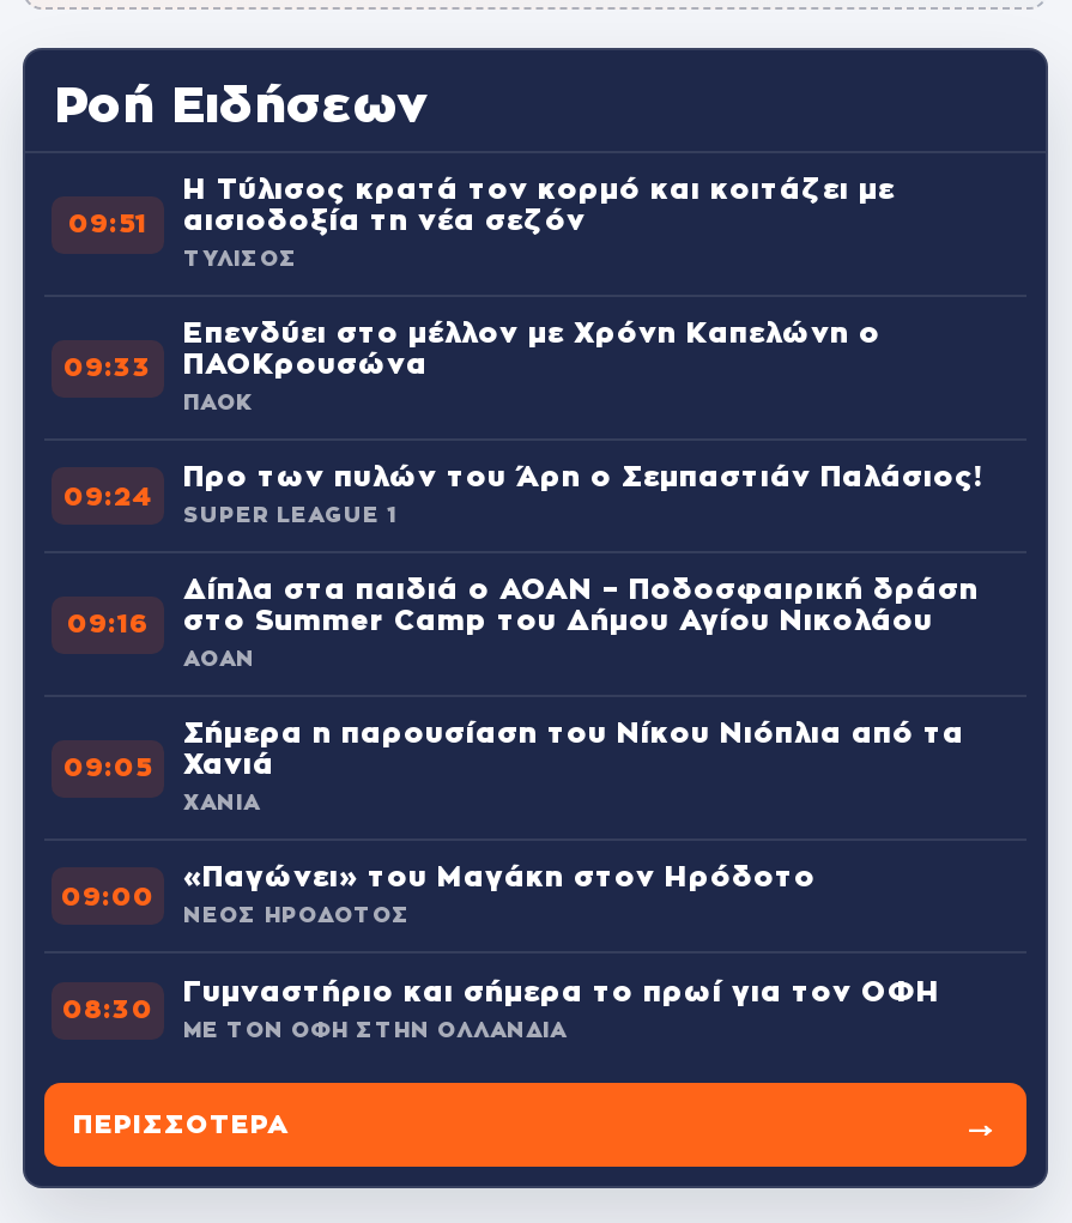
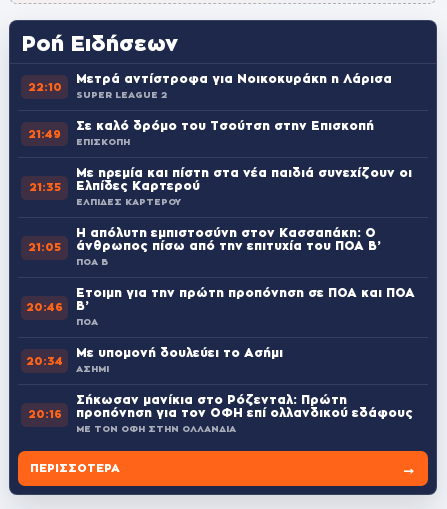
- Η Τύλισος κρατά τον κορμό και κοιτάζει με
- αισιοδοξία τη νέα σεζόν
- ΤΥΛΙΣΟΣ
+ Μετρά αντίστροφα για Νοικοκυράκη η Λάρισα
+ SUPER LEAGUE 2

- 09:51
+ 22:10

- Επενδύει στο μέλλον με Χρόνη Καπελώνη ο
- ΠΑΟΚρουσώνα
- ΠΑΟΚ
+ Σε καλό δρόμο του Τσούτση στην Επισκοπή
+ ΕΠΙΣΚΟΠΗ

- 09:33
+ 21:49

- Προ των πυλών του Άρη ο Σεμπαστιάν Παλάσιος!
- SUPER LEAGUE 1
+ Με ηρεμία και πίστη στα νέα παιδιά συνεχίζουν οι
+ Ελπίδες Καρτερού
+ ΕΛΠΙΔΕΣ ΚΑΡΤΕΡΟΥ

- 09:24
+ 21:35

- Δίπλα στα παιδιά ο ΑΟΑΝ – Ποδοσφαιρική δράση
- στο Summer Camp του Δήμου Αγίου Νικολάου
- ΑΟΑΝ
+ Η απόλυτη εμπιστοσύνη στον Κασσαπάκη: Ο
+ άνθρωπος πίσω από την επιτυχία του ΠΟΑ Β’
+ ΠΟΑ Β

- 09:16
+ 21:05

- Σήμερα η παρουσίαση του Νίκου Νιόπλια από τα
- Χανιά
- ΧΑΝΙΑ
+ Έτοιμη για την πρώτη προπόνηση σε ΠΟΑ και ΠΟΑ
+ Β’
+ ΠΟΑ

- 09:05
+ 20:46

- «Παγώνει» του Μαγάκη στον Ηρόδοτο
- ΝΕΟΣ ΗΡΟΔΟΤΟΣ
+ Με υπομονή δουλεύει το Ασήμι
+ ΑΣΗΜΙ

- 09:00
+ 20:34

- Γυμναστήριο και σήμερα το πρωί για τον ΟΦΗ
+ Σήκωσαν μανίκια στο Ρόζενταλ: Πρώτη
+ προπόνηση για τον ΟΦΗ επί ολλανδικού εδάφους

- 08:30
+ 20:16
